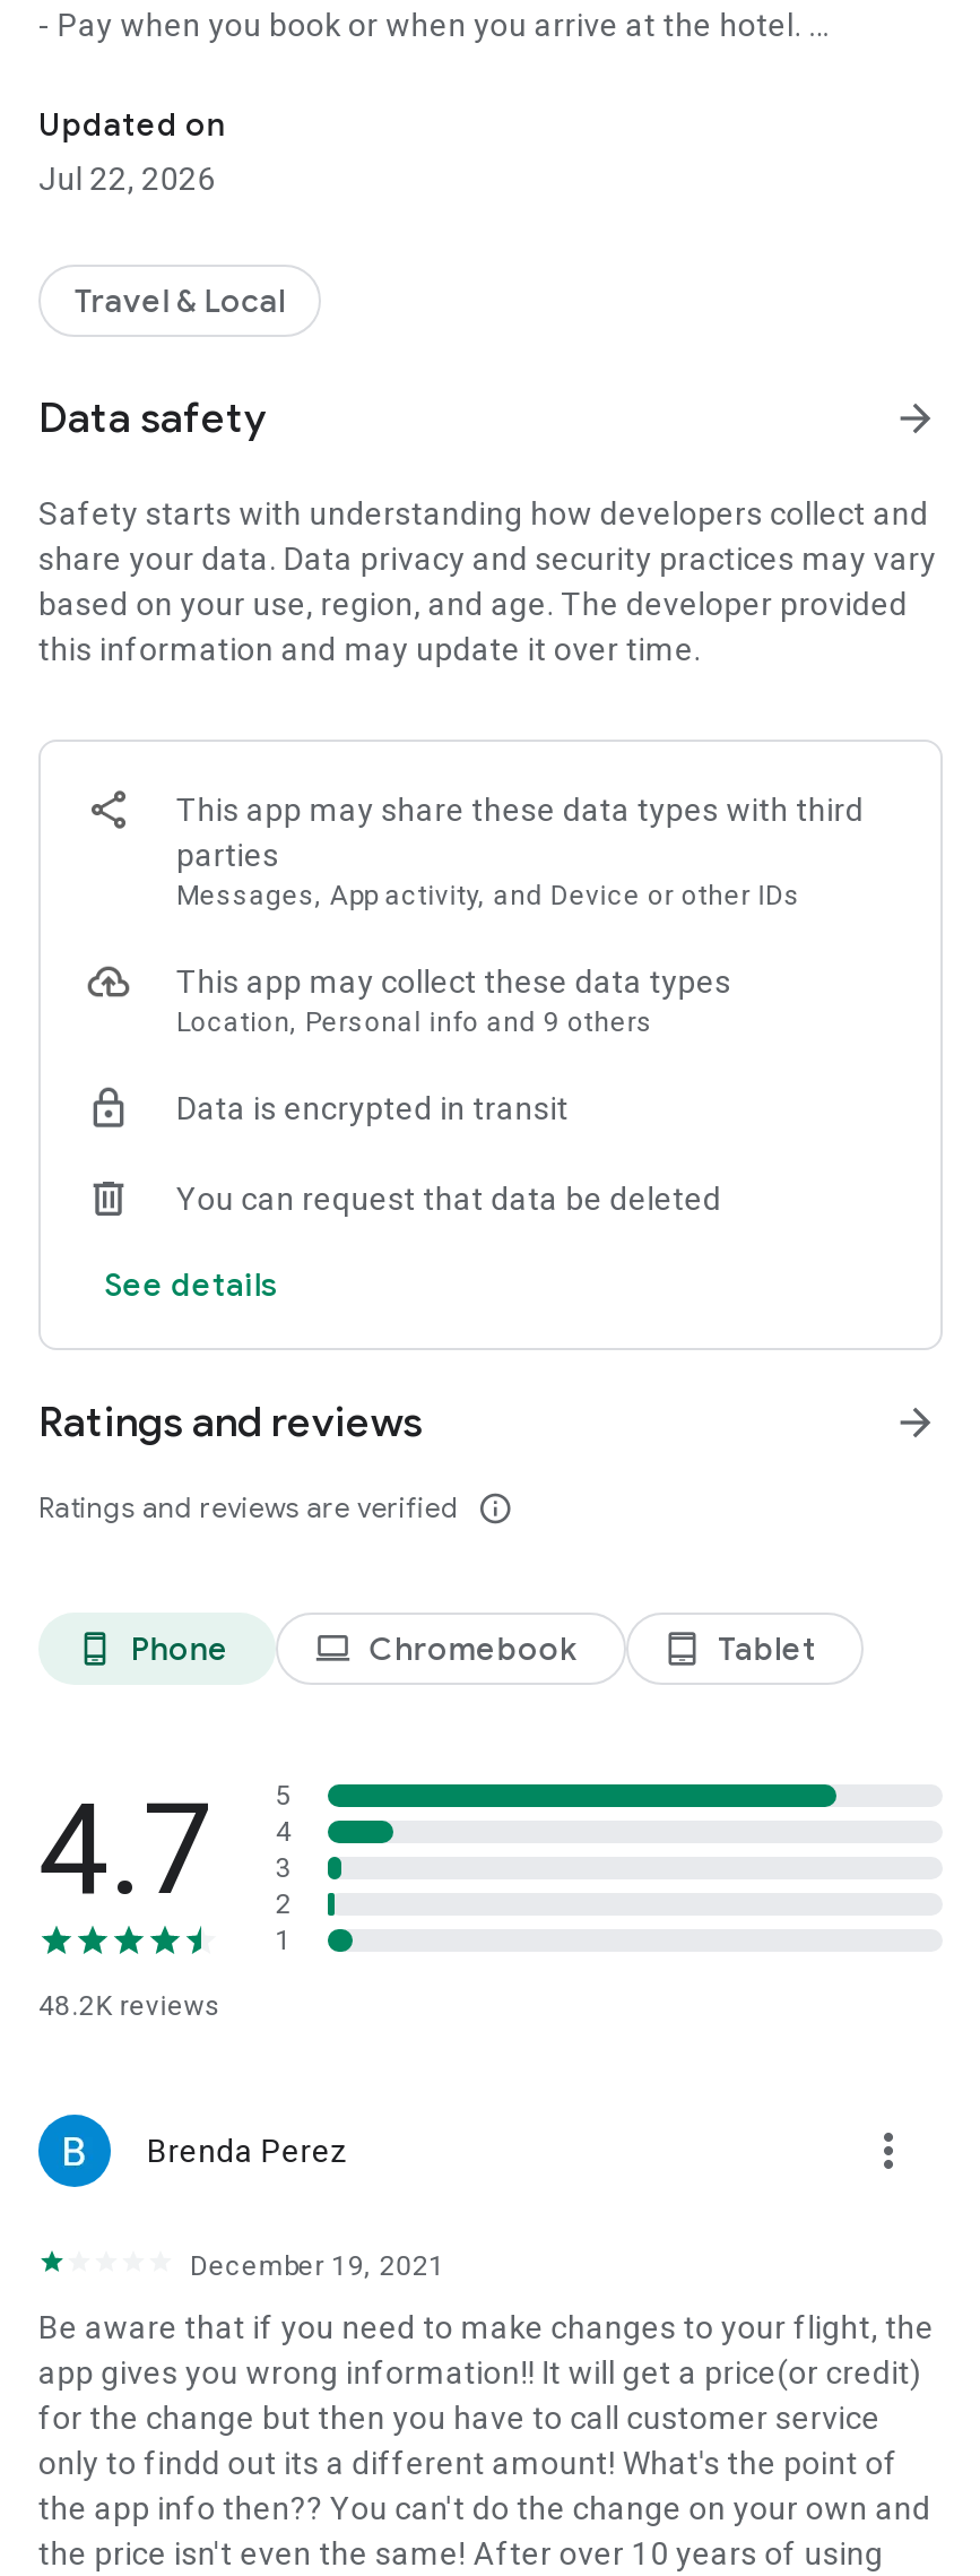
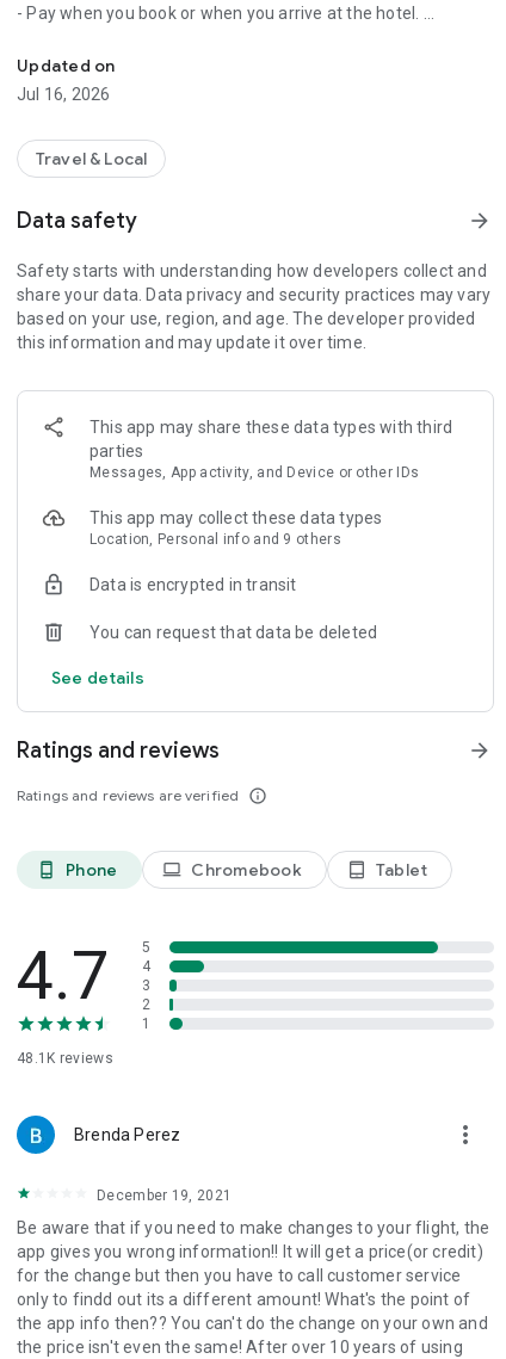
- Jul 22, 2026
+ Jul 16, 2026

- 48.2K reviews
+ 48.1K reviews
